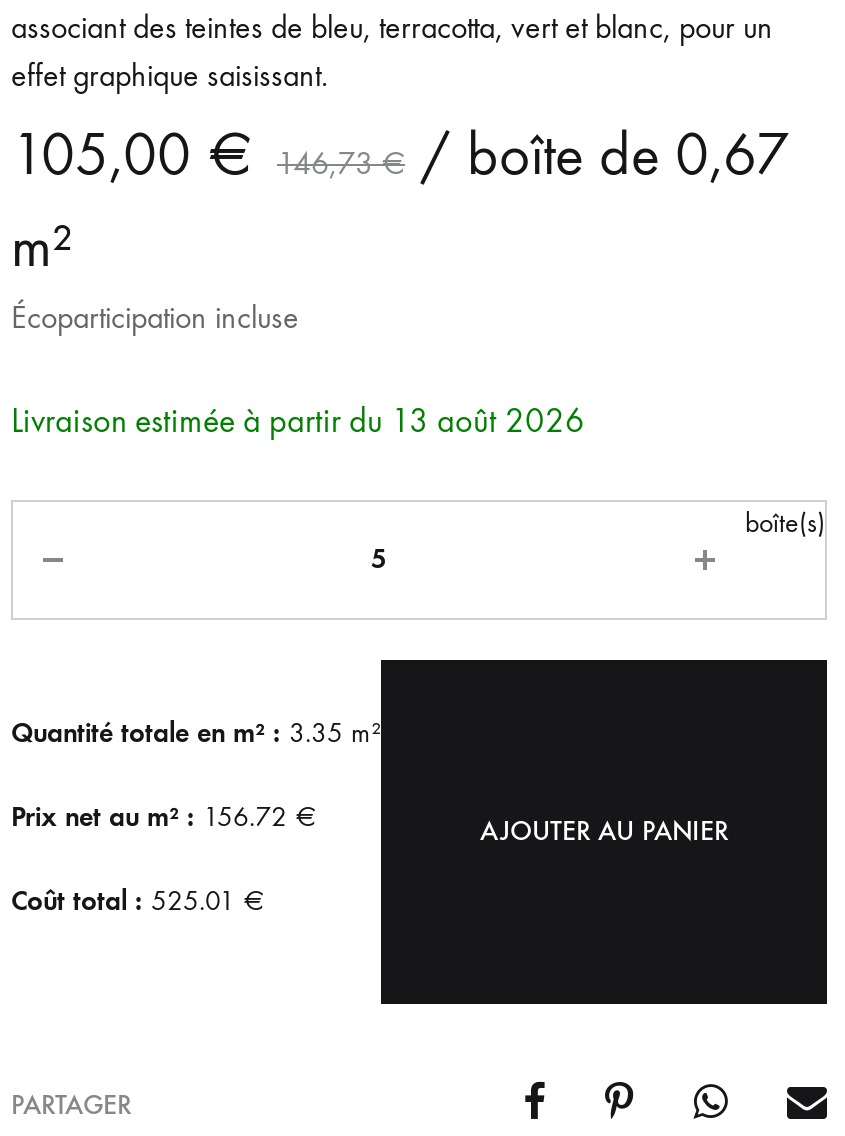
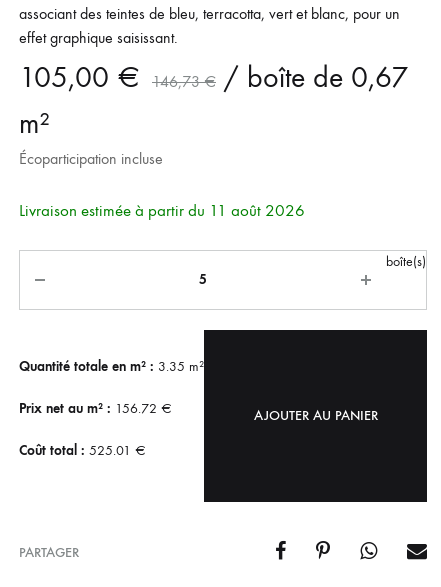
- Livraison estimée à partir du 13 août 2026
+ Livraison estimée à partir du 11 août 2026
